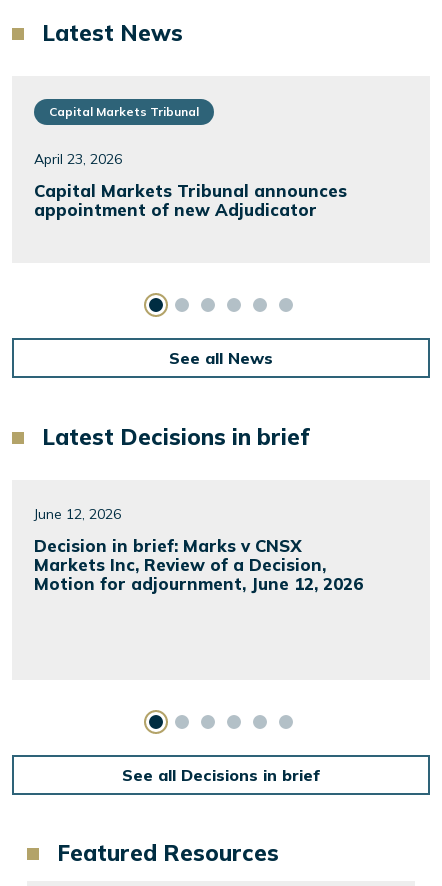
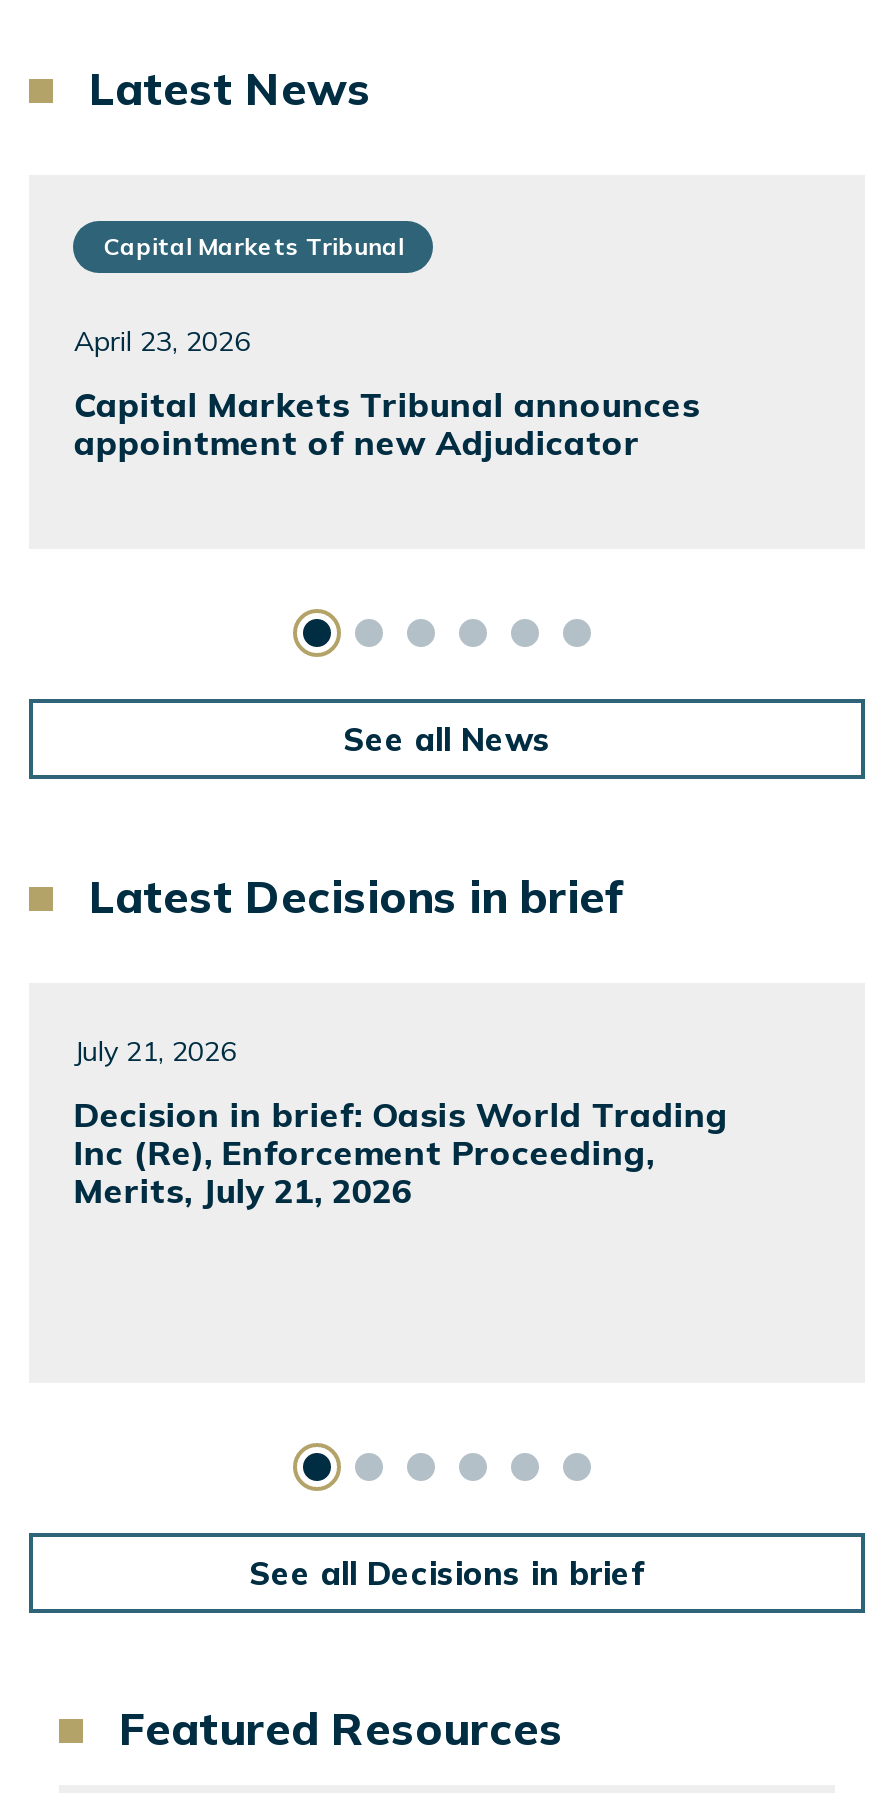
- June 12, 2026
+ July 21, 2026

- Decision in brief: Marks v CNSX
- Markets Inc, Review of a Decision,
- Motion for adjournment, June 12, 2026
+ Decision in brief: Oasis World Trading
+ Inc (Re), Enforcement Proceeding,
+ Merits, July 21, 2026
